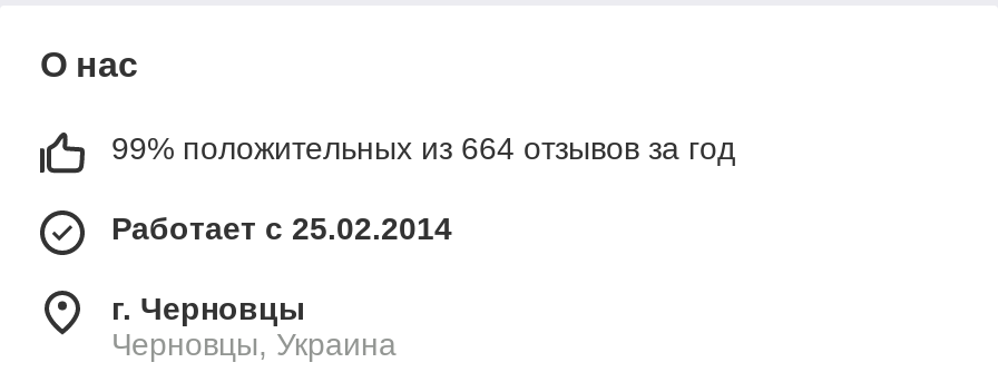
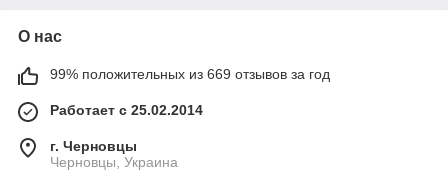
- 99% положительных из 664 отзывов за год
+ 99% положительных из 669 отзывов за год
